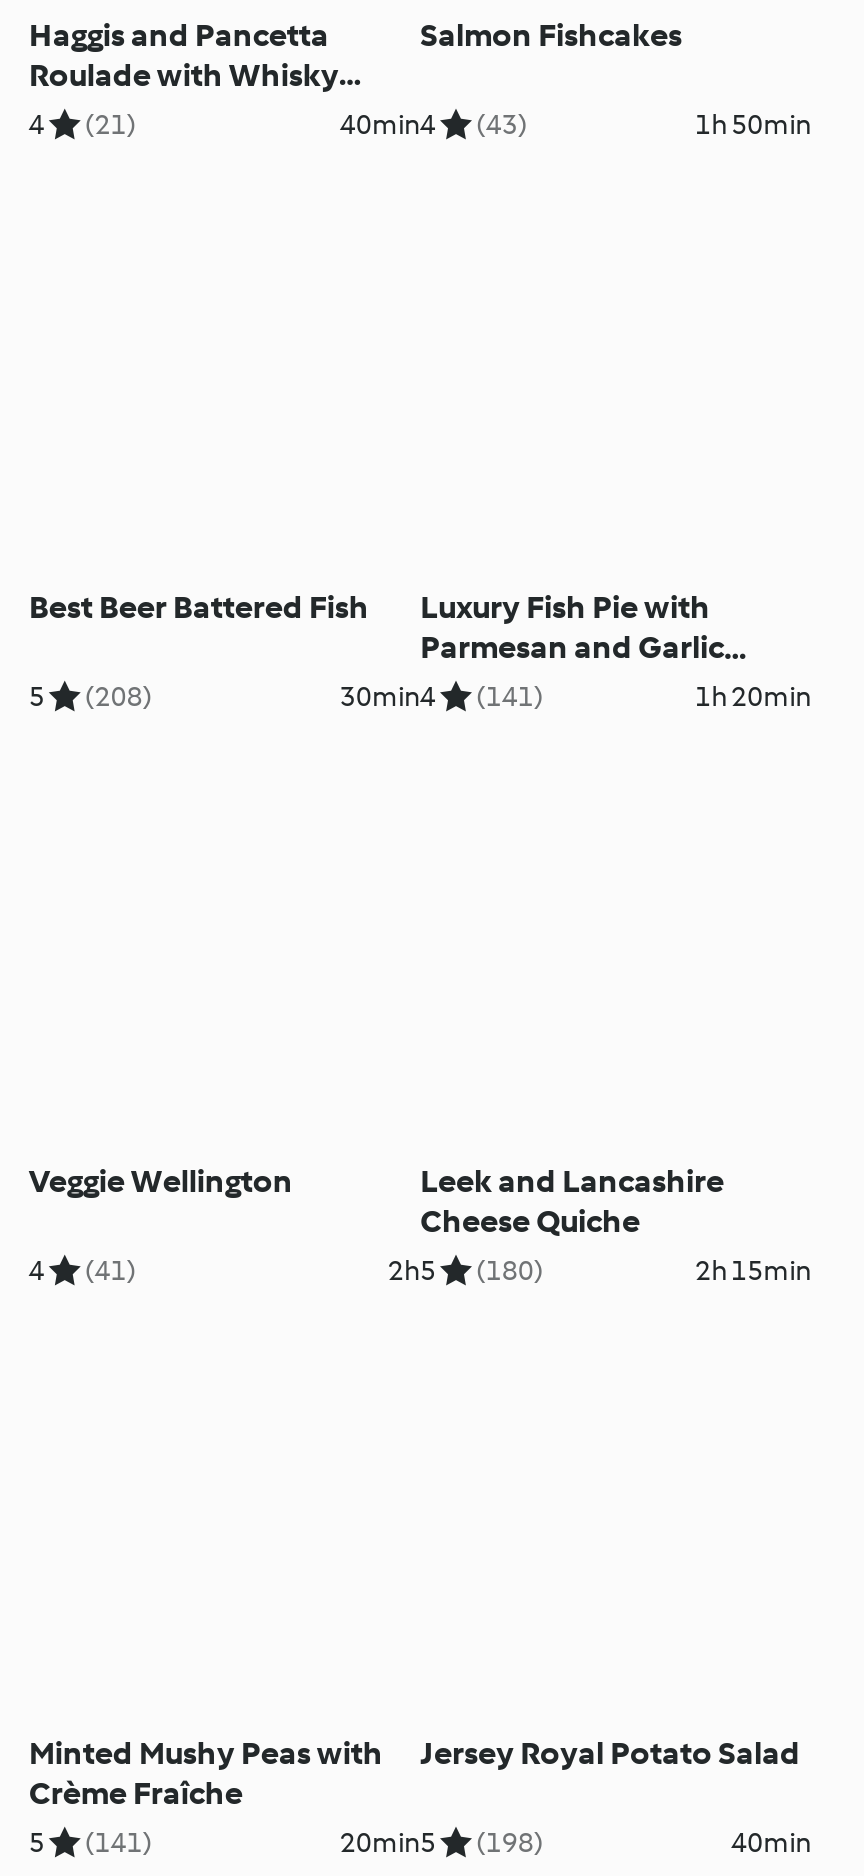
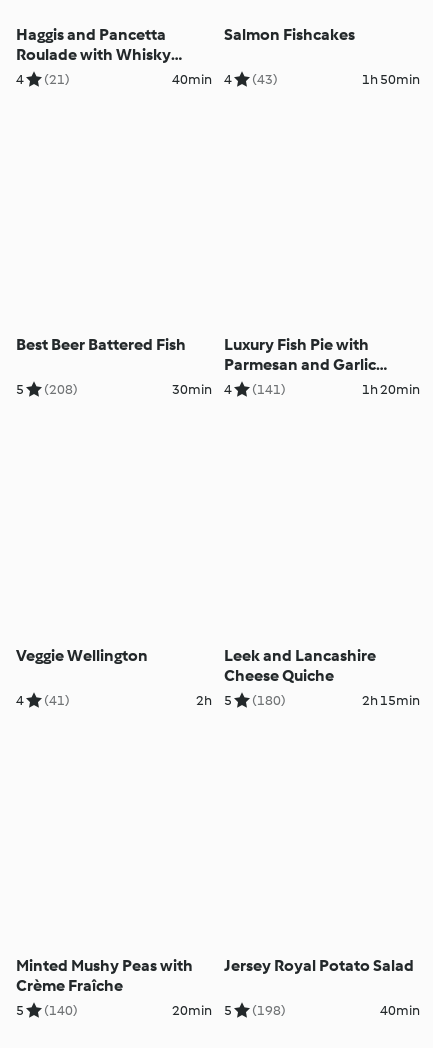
- 5 (141)
+ 5 (140)
